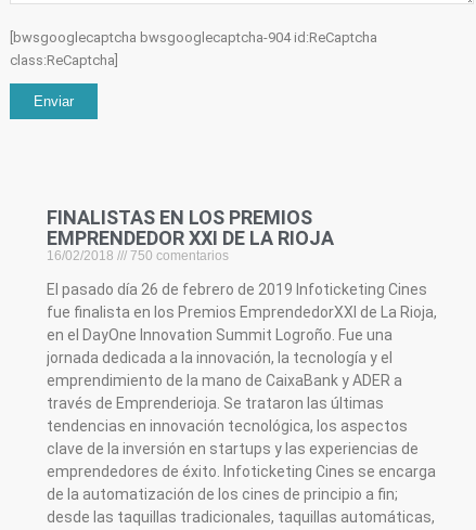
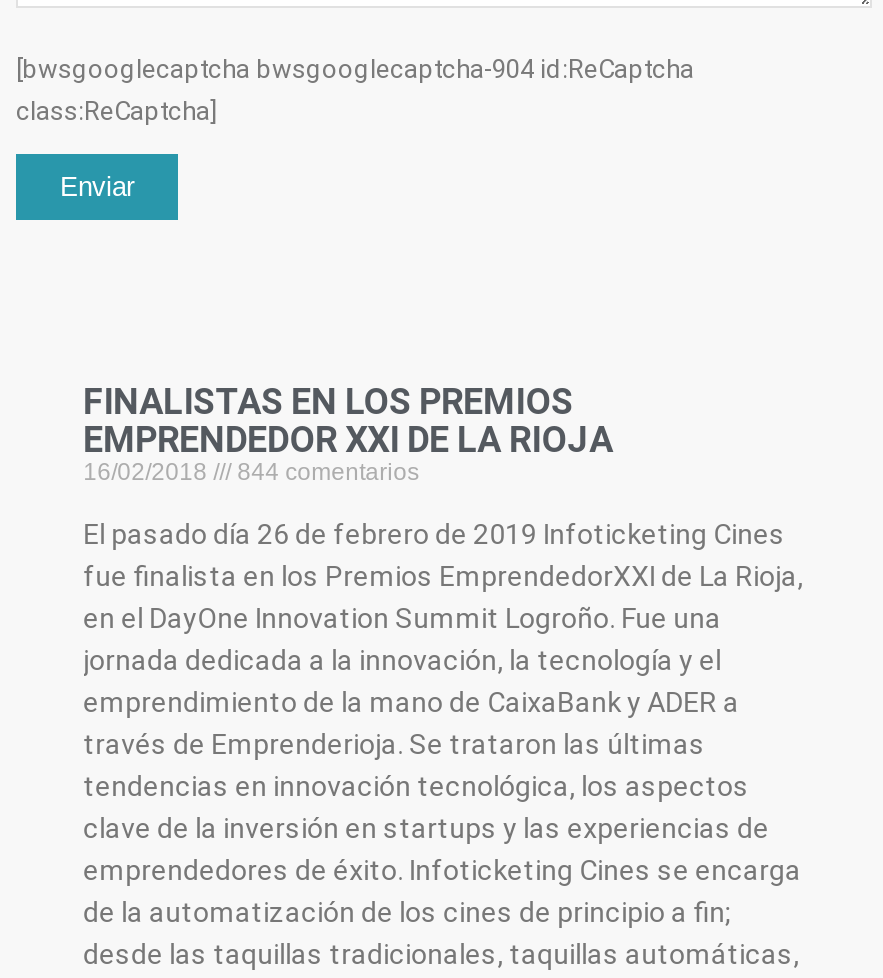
- 16/02/2018 750 comentarios
+ 16/02/2018 844 comentarios
